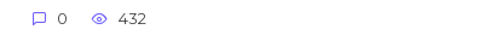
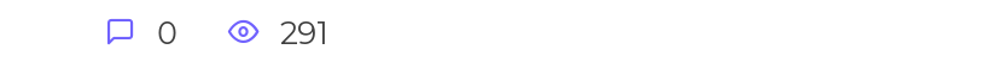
- 432
+ 291
